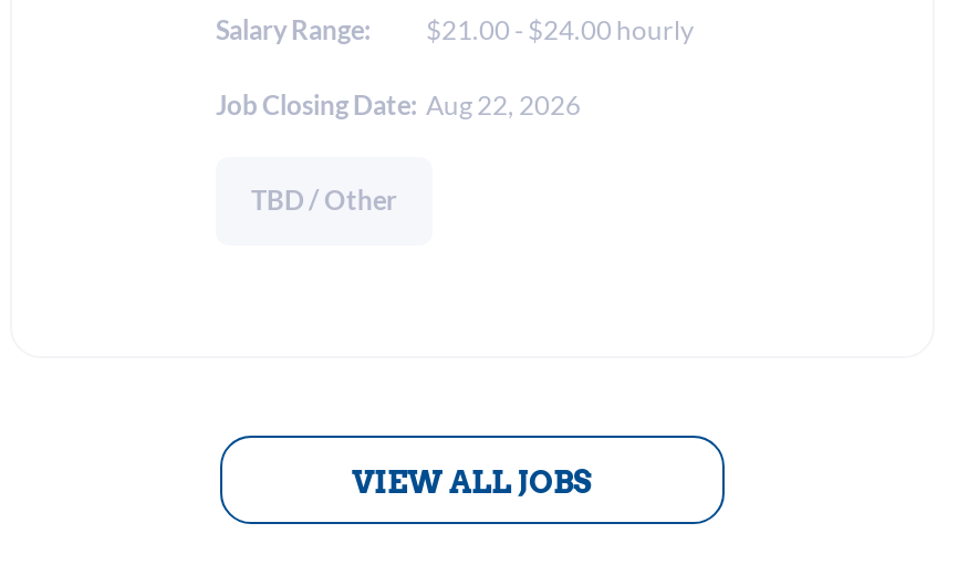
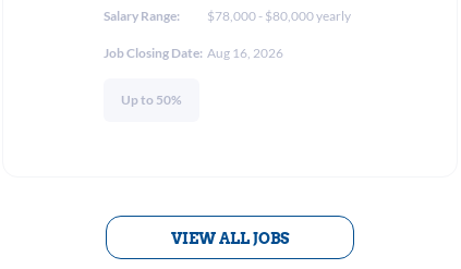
- Salary Range: $21.00 - $24.00 hourly
+ Salary Range: $78,000 - $80,000 yearly

- Job Closing Date: Aug 22, 2026
+ Job Closing Date: Aug 16, 2026

- TBD / Other
+ Up to 50%
